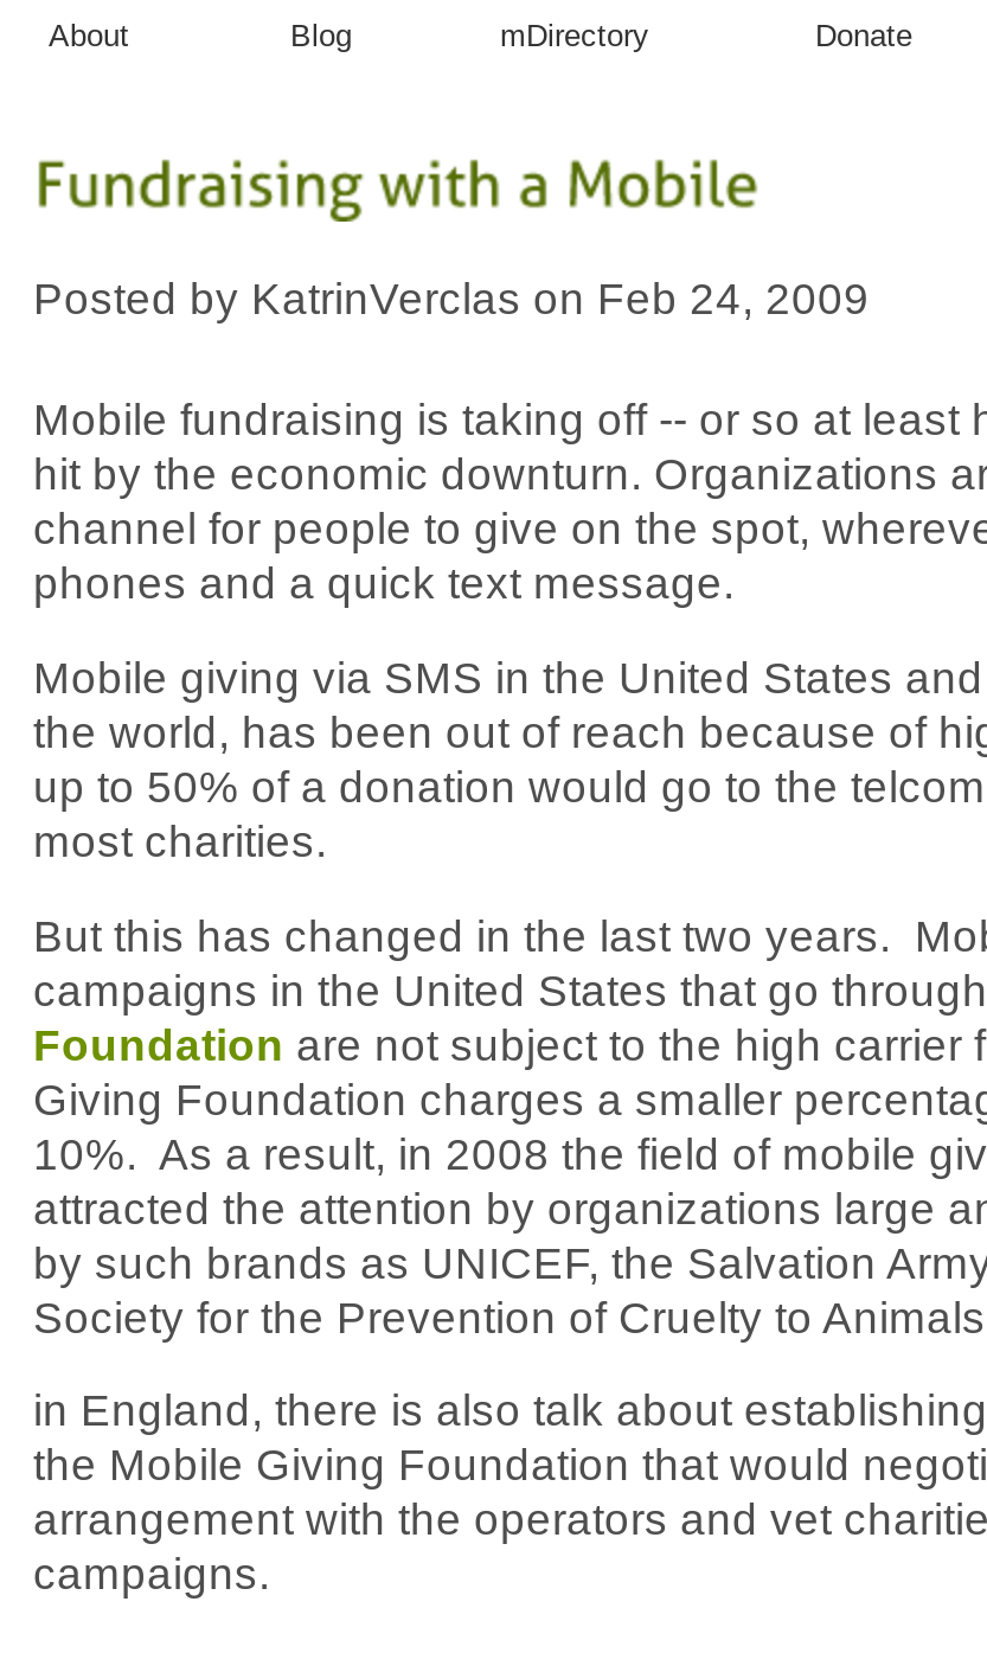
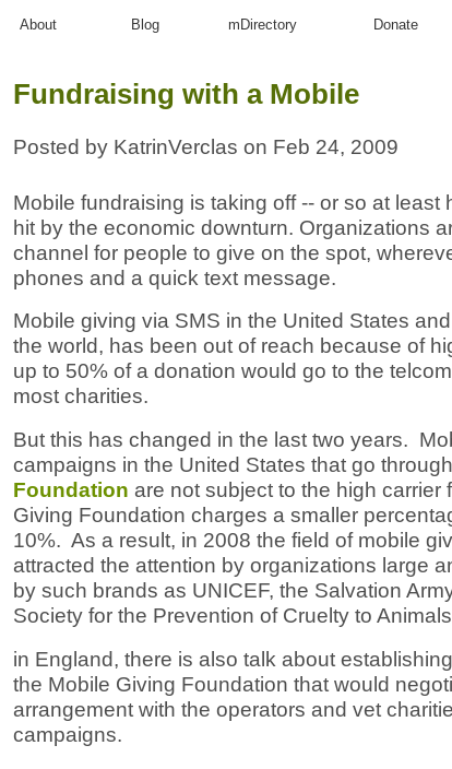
+ Fundraising with a Mobile
